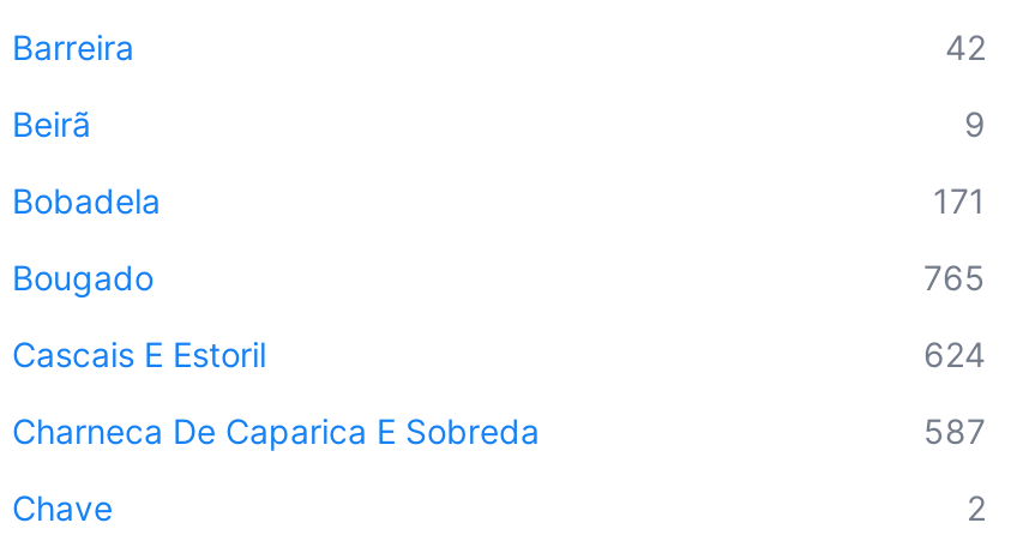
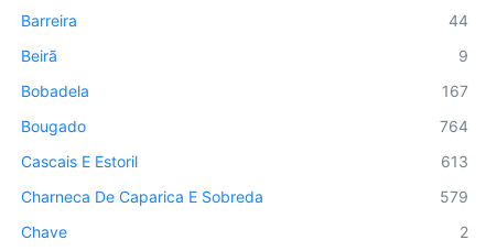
- 42
+ 44

- 171
+ 167

- 765
+ 764

- 624
+ 613

- 587
+ 579
